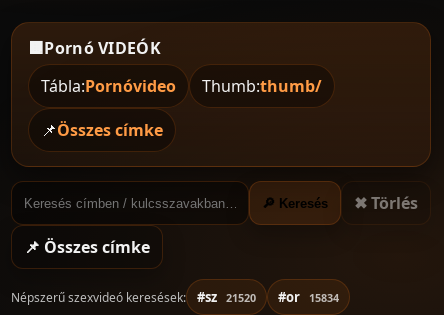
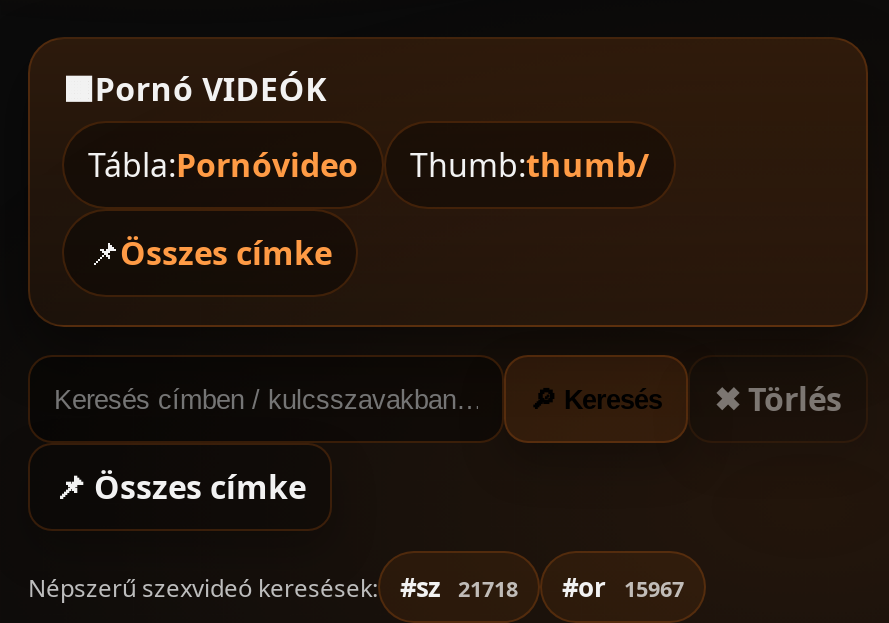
- #sz 21520
+ #sz 21718

- #or 15834
+ #or 15967
